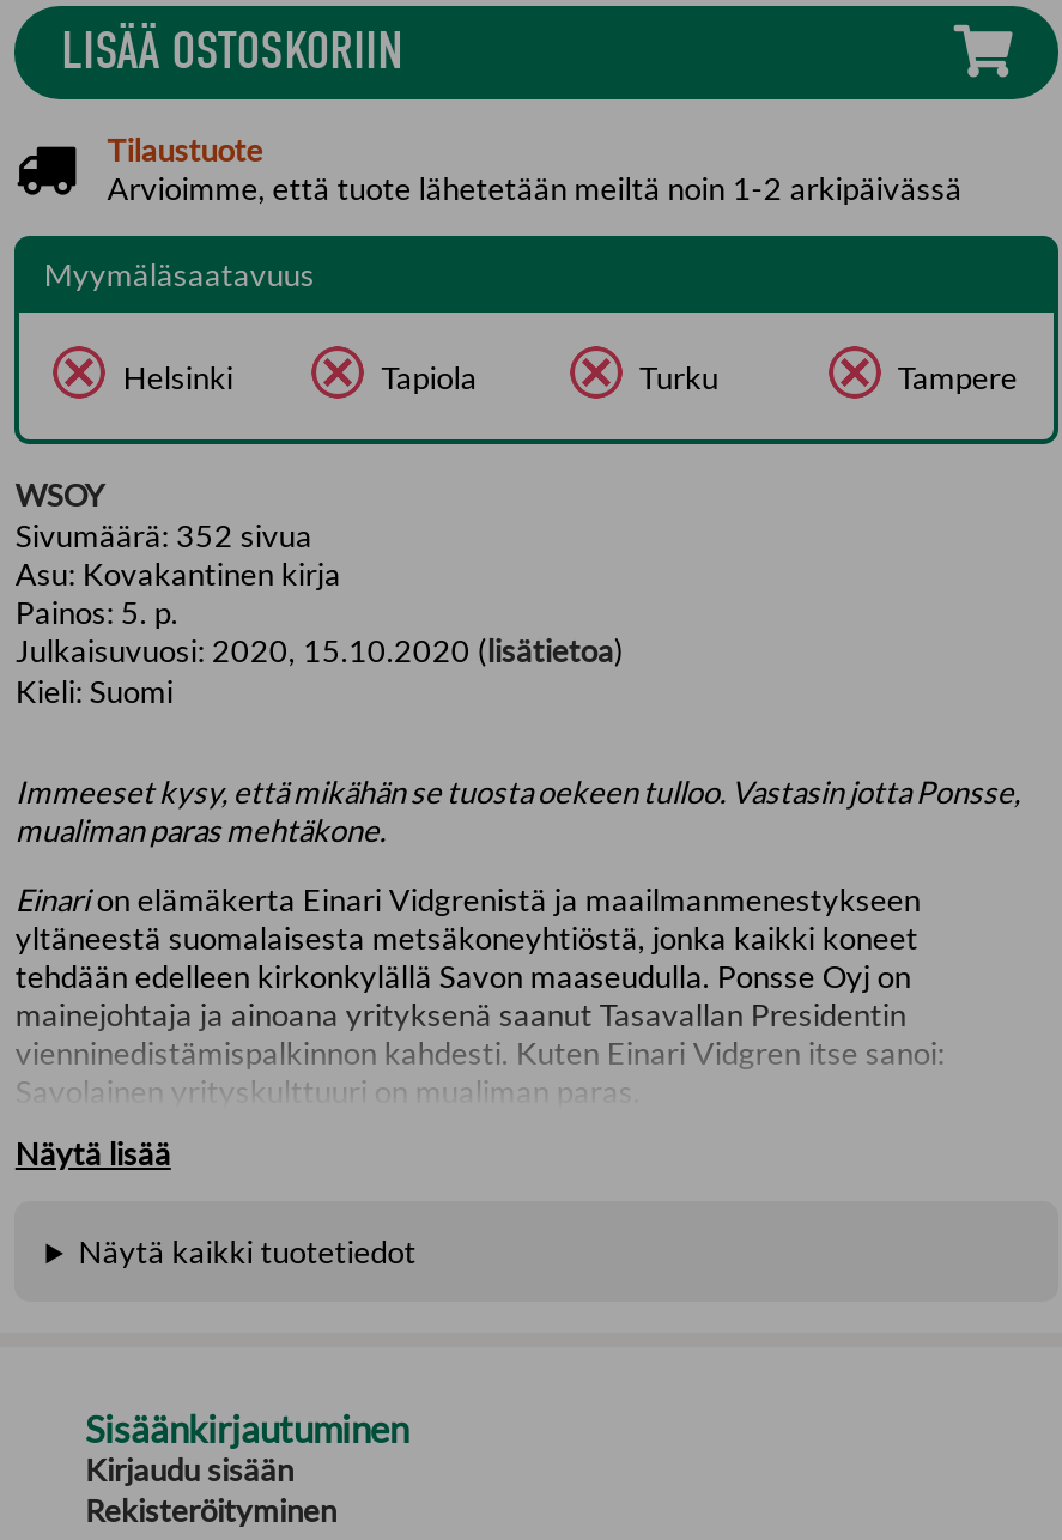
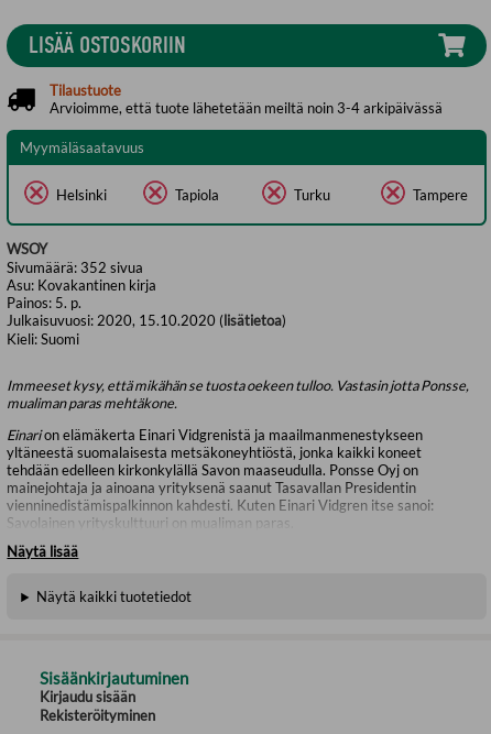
- Arvioimme, että tuote lähetetään meiltä noin 1-2 arkipäivässä
+ Arvioimme, että tuote lähetetään meiltä noin 3-4 arkipäivässä
